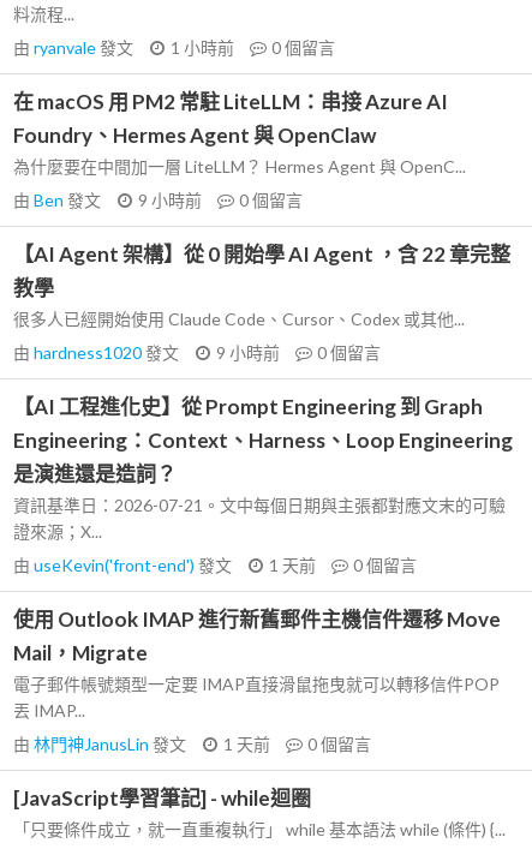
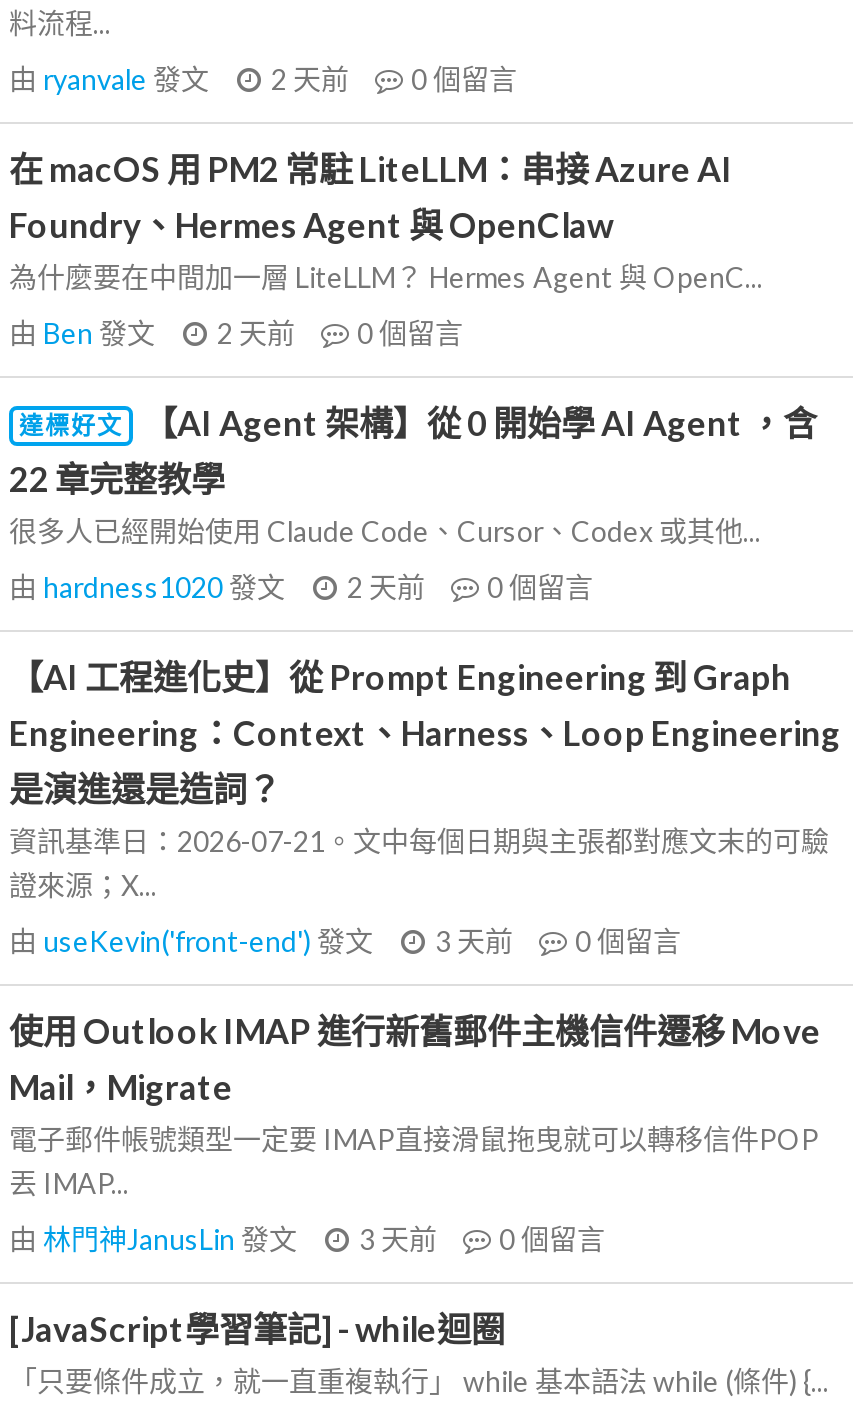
- 由ryanvale發文 1 小時前 0個留言
+ 由ryanvale發文 2 天前 0個留言

- 由Ben發文 9 小時前 0個留言
+ 由Ben發文 2 天前 0個留言

- 【AI Agent 架構】從 0 開始學 AI Agent ，含 22 章完整
- 教學
+ 達標好文
+ 【AI Agent 架構】從 0 開始學 AI Agent ，含
+ 22 章完整教學

- 由hardness1020發文 9 小時前 0個留言
+ 由hardness1020發文 2 天前 0個留言

- 由useKevin('front-end')發文 1 天前 0個留言
+ 由useKevin('front-end')發文 3 天前 0個留言

- 由林門神JanusLin發文 1 天前 0個留言
+ 由林門神JanusLin發文 3 天前 0個留言
